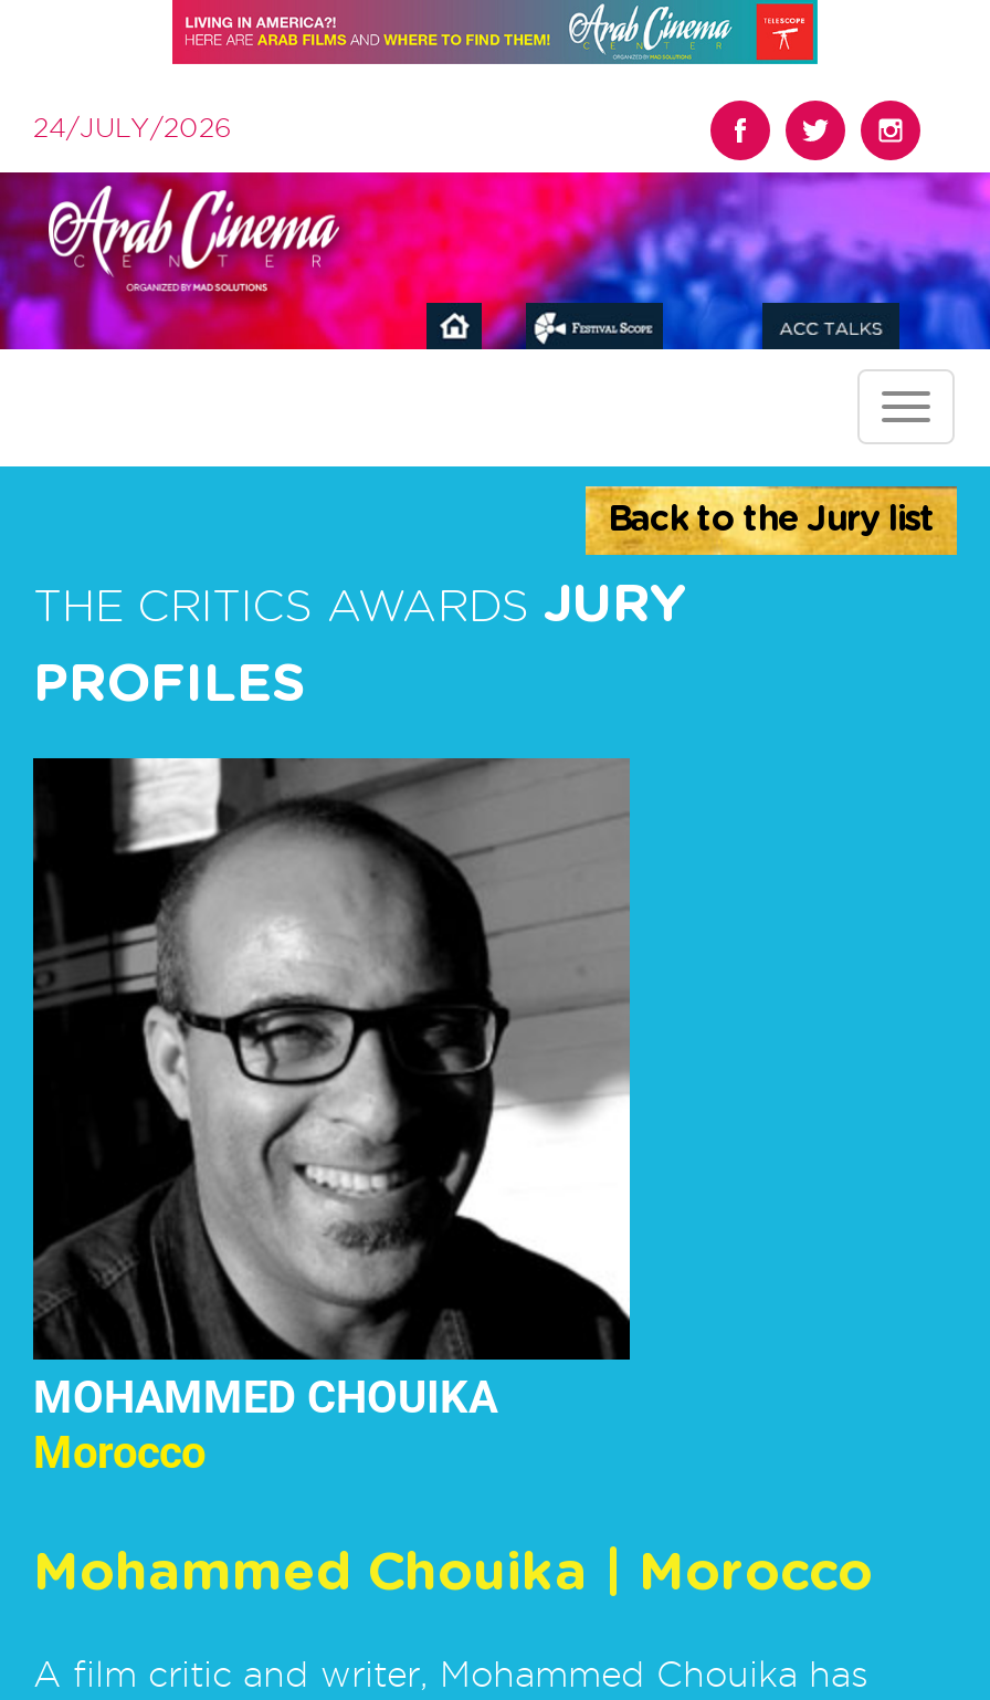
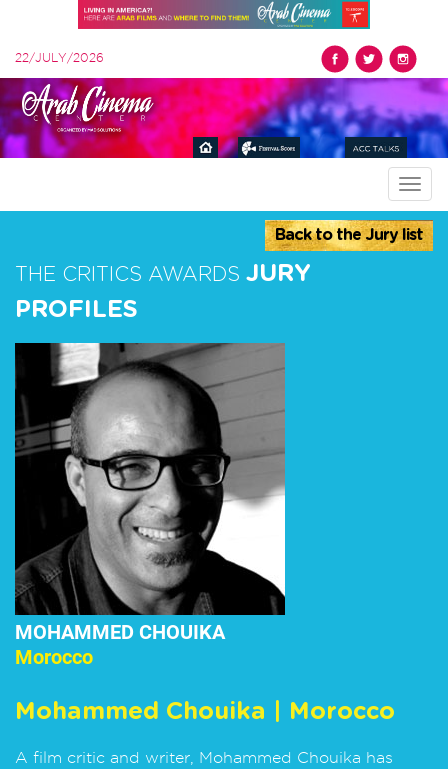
- 24/JULY/2026
+ 22/JULY/2026
